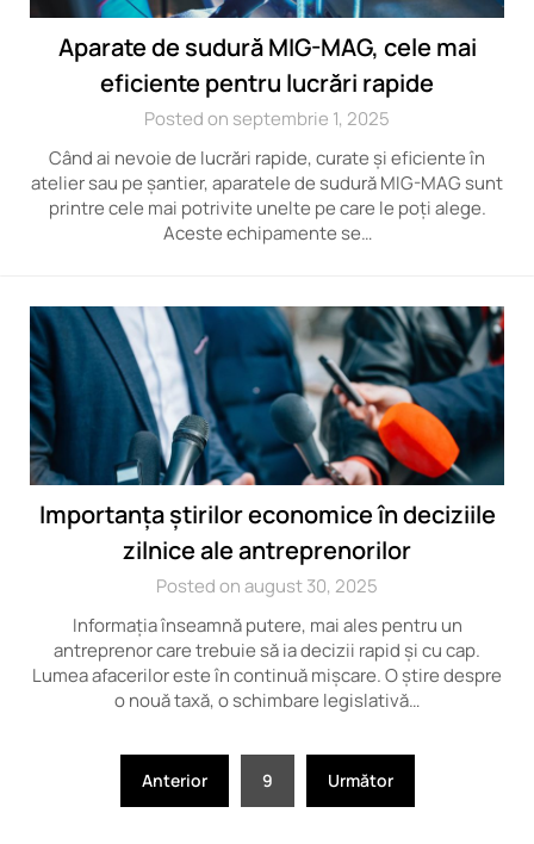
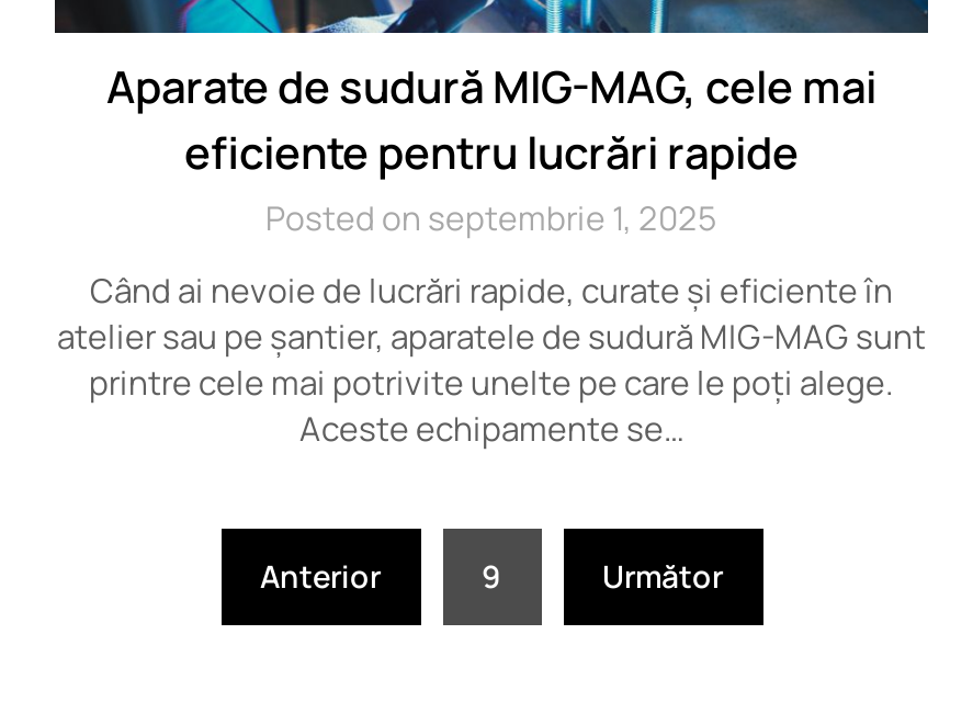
- [image]
- Importanța știrilor economice în deciziile
- zilnice ale antreprenorilor
- Posted on august 30, 2025
- Informația înseamnă putere, mai ales pentru un
- antreprenor care trebuie să ia decizii rapid și cu cap.
- Lumea afacerilor este în continuă mișcare. O știre despre
- o nouă taxă, o schimbare legislativă…
